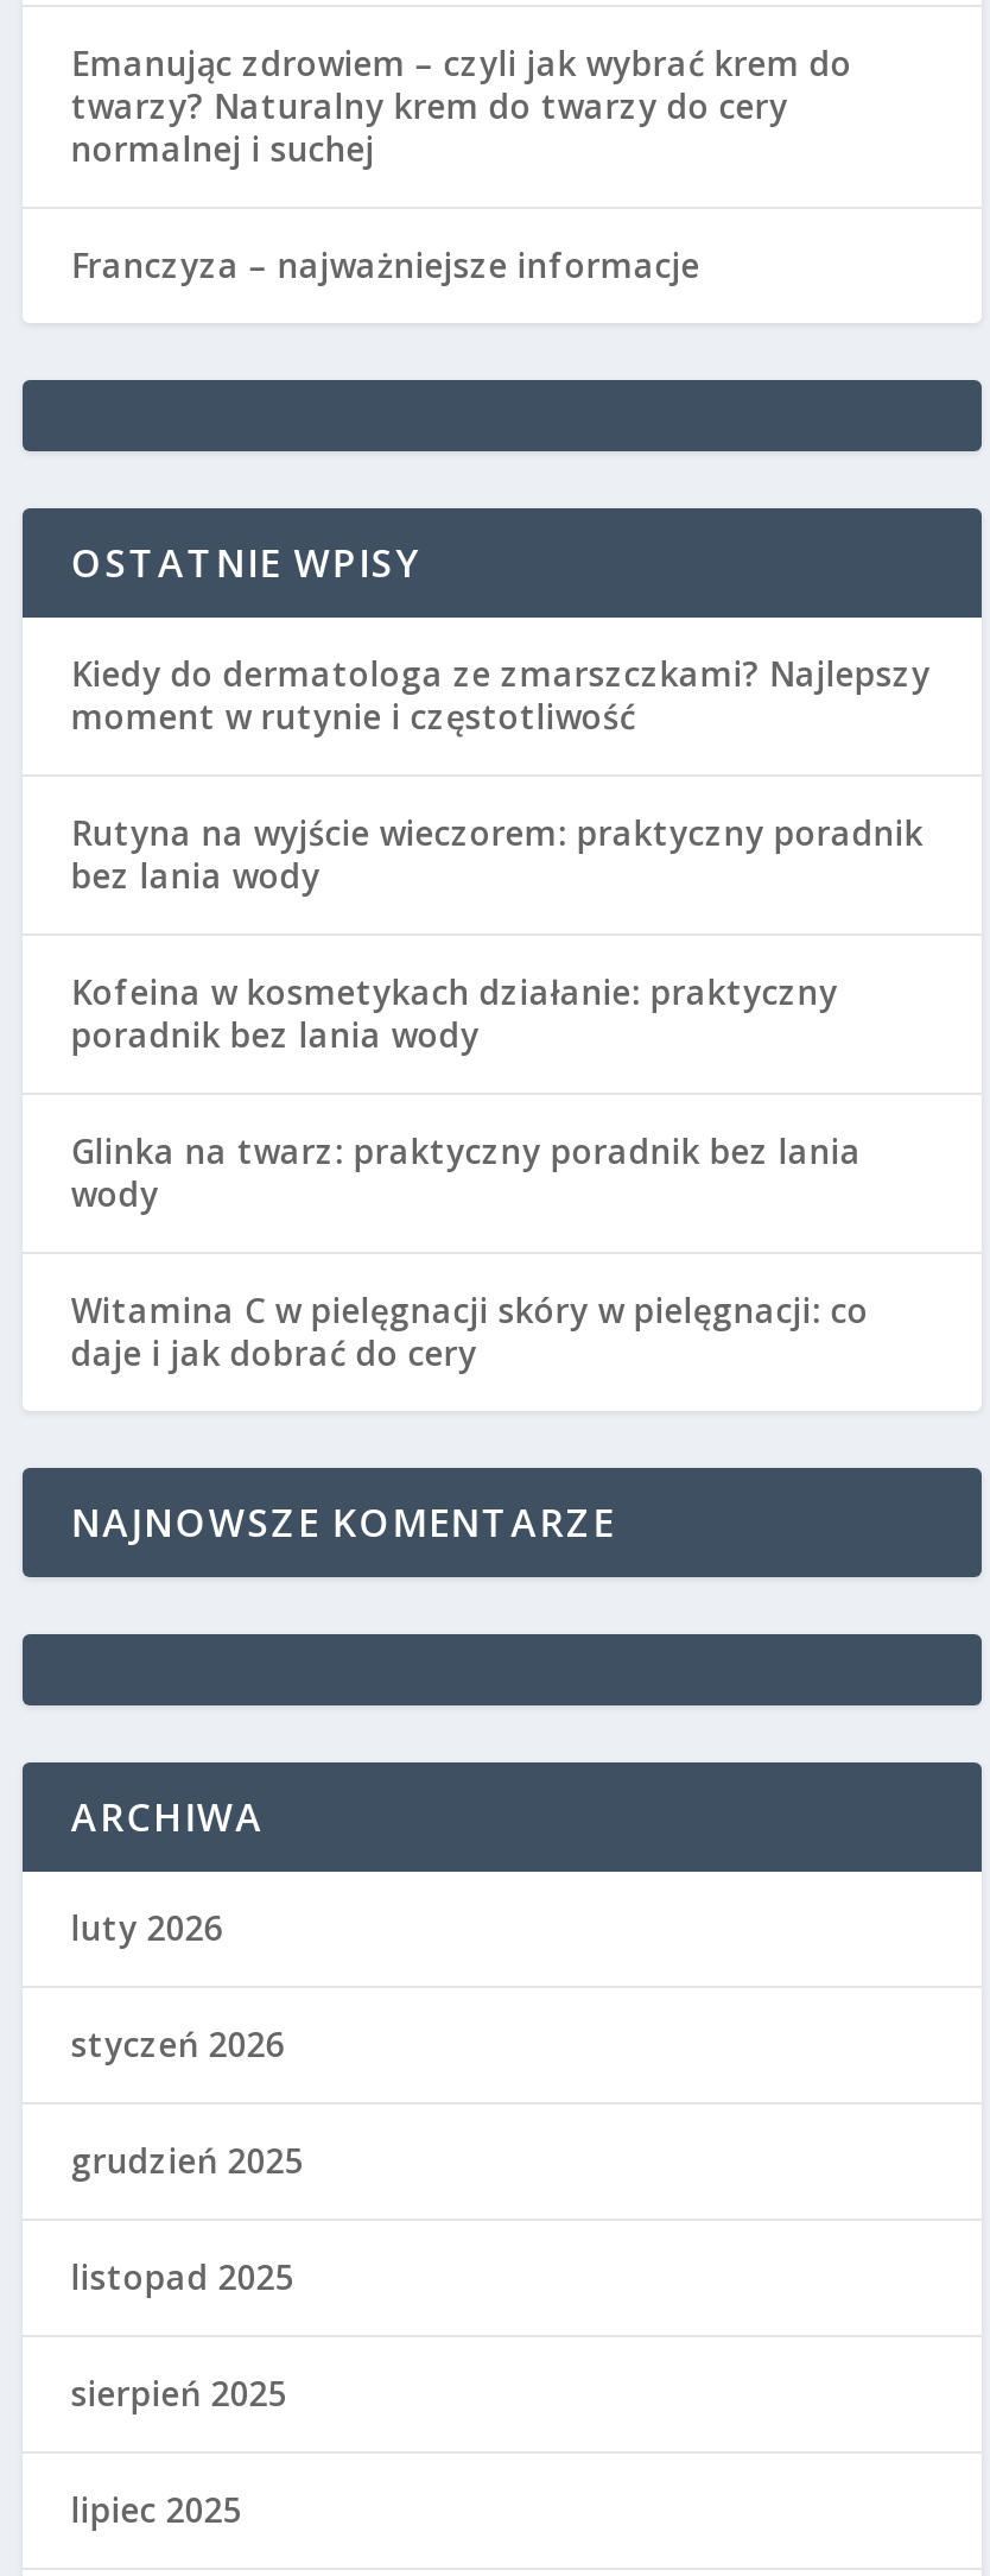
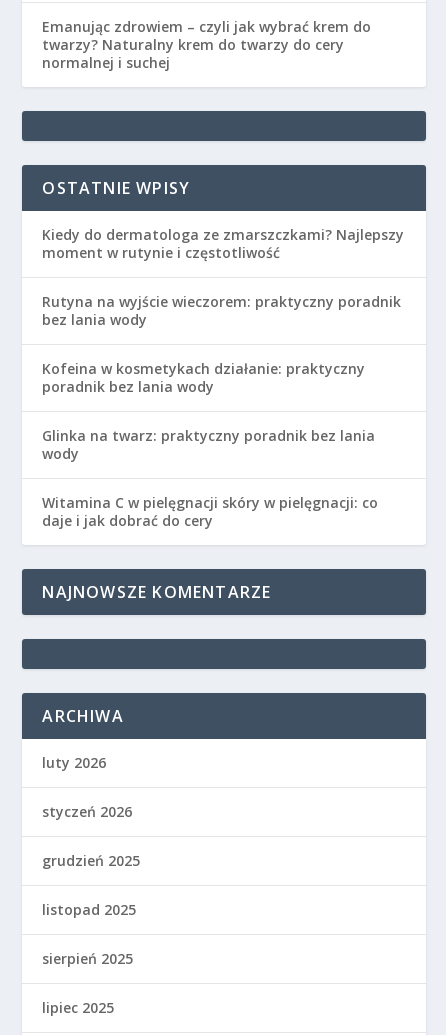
- Franczyza – najważniejsze informacje
